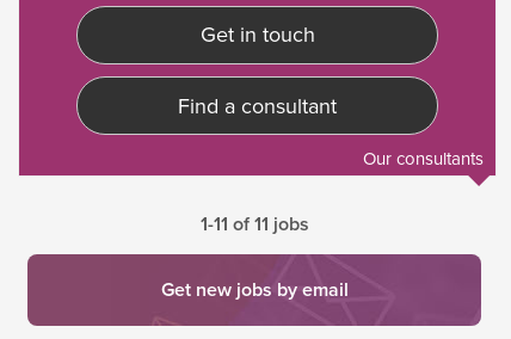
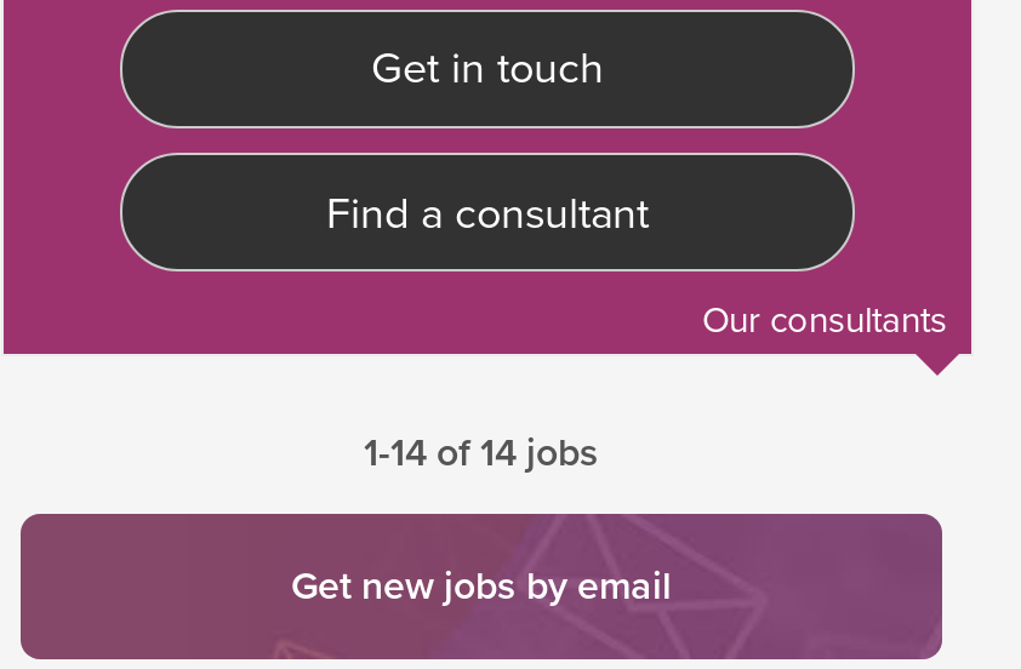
- 1-11 of 11 jobs
+ 1-14 of 14 jobs
